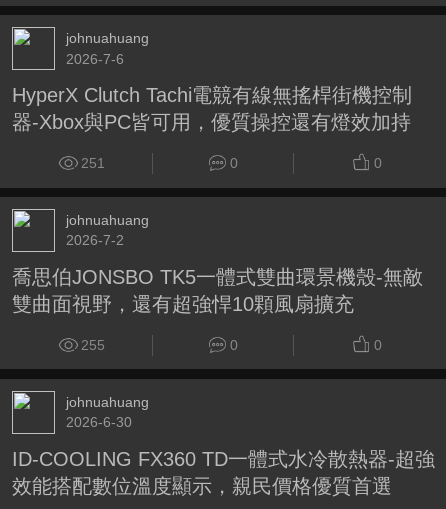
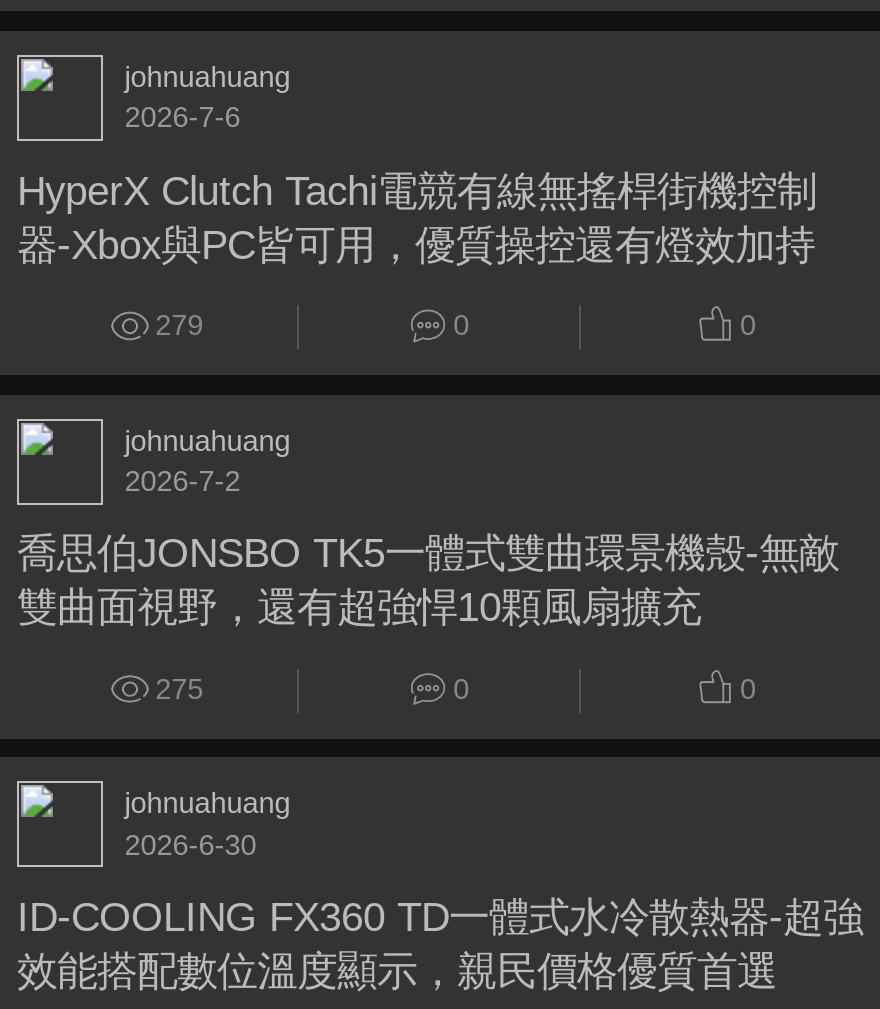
- 251
+ 279

- 255
+ 275
